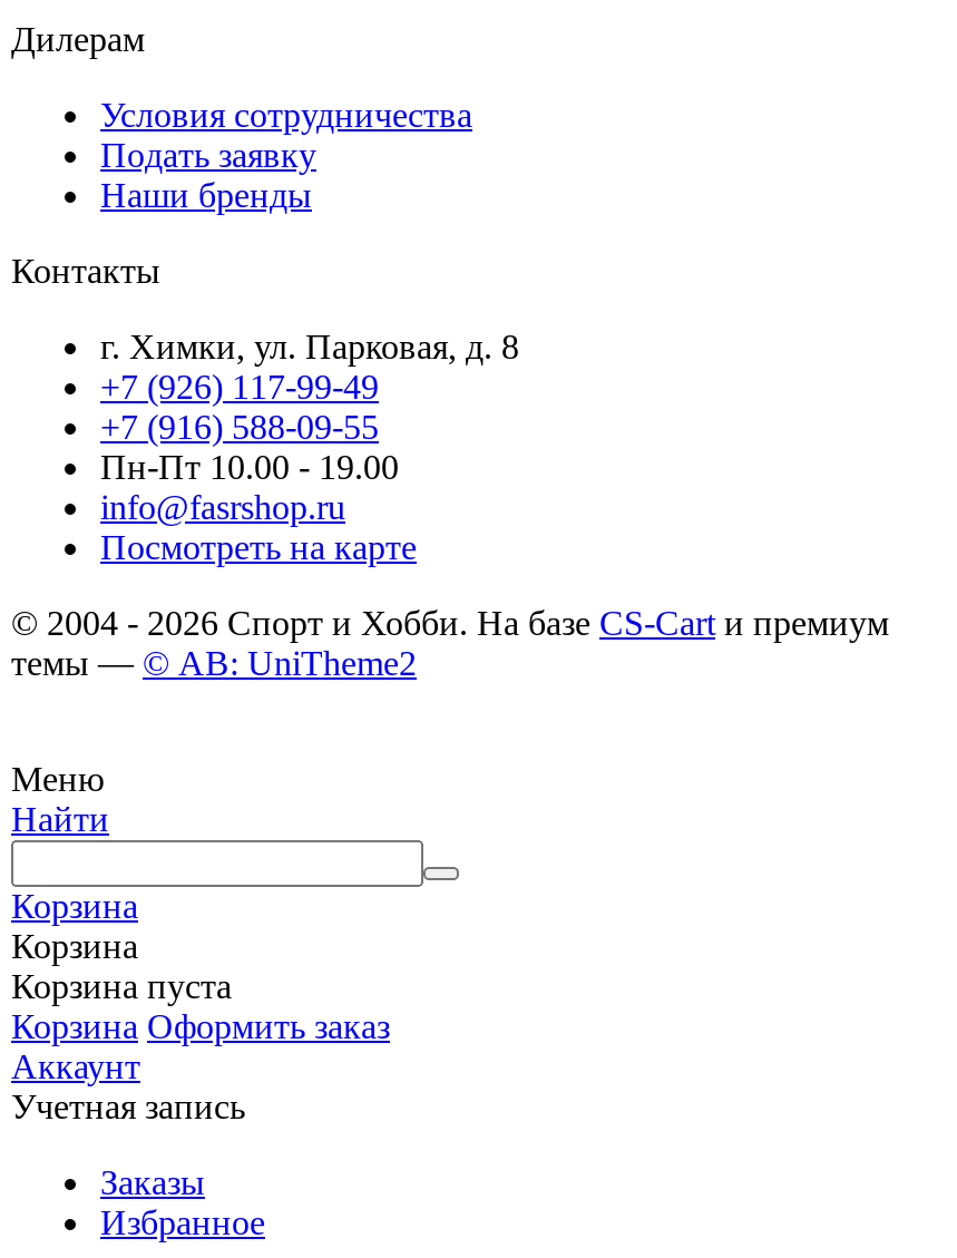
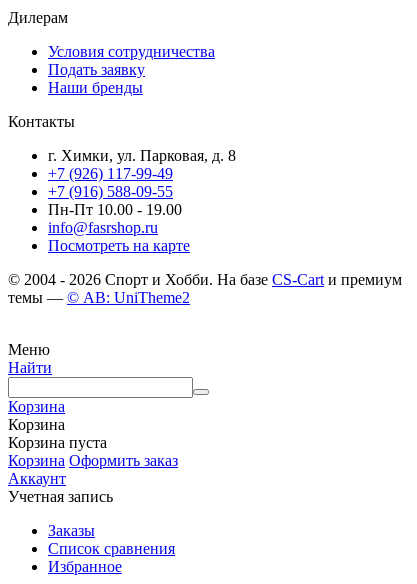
+ Список сравнения
